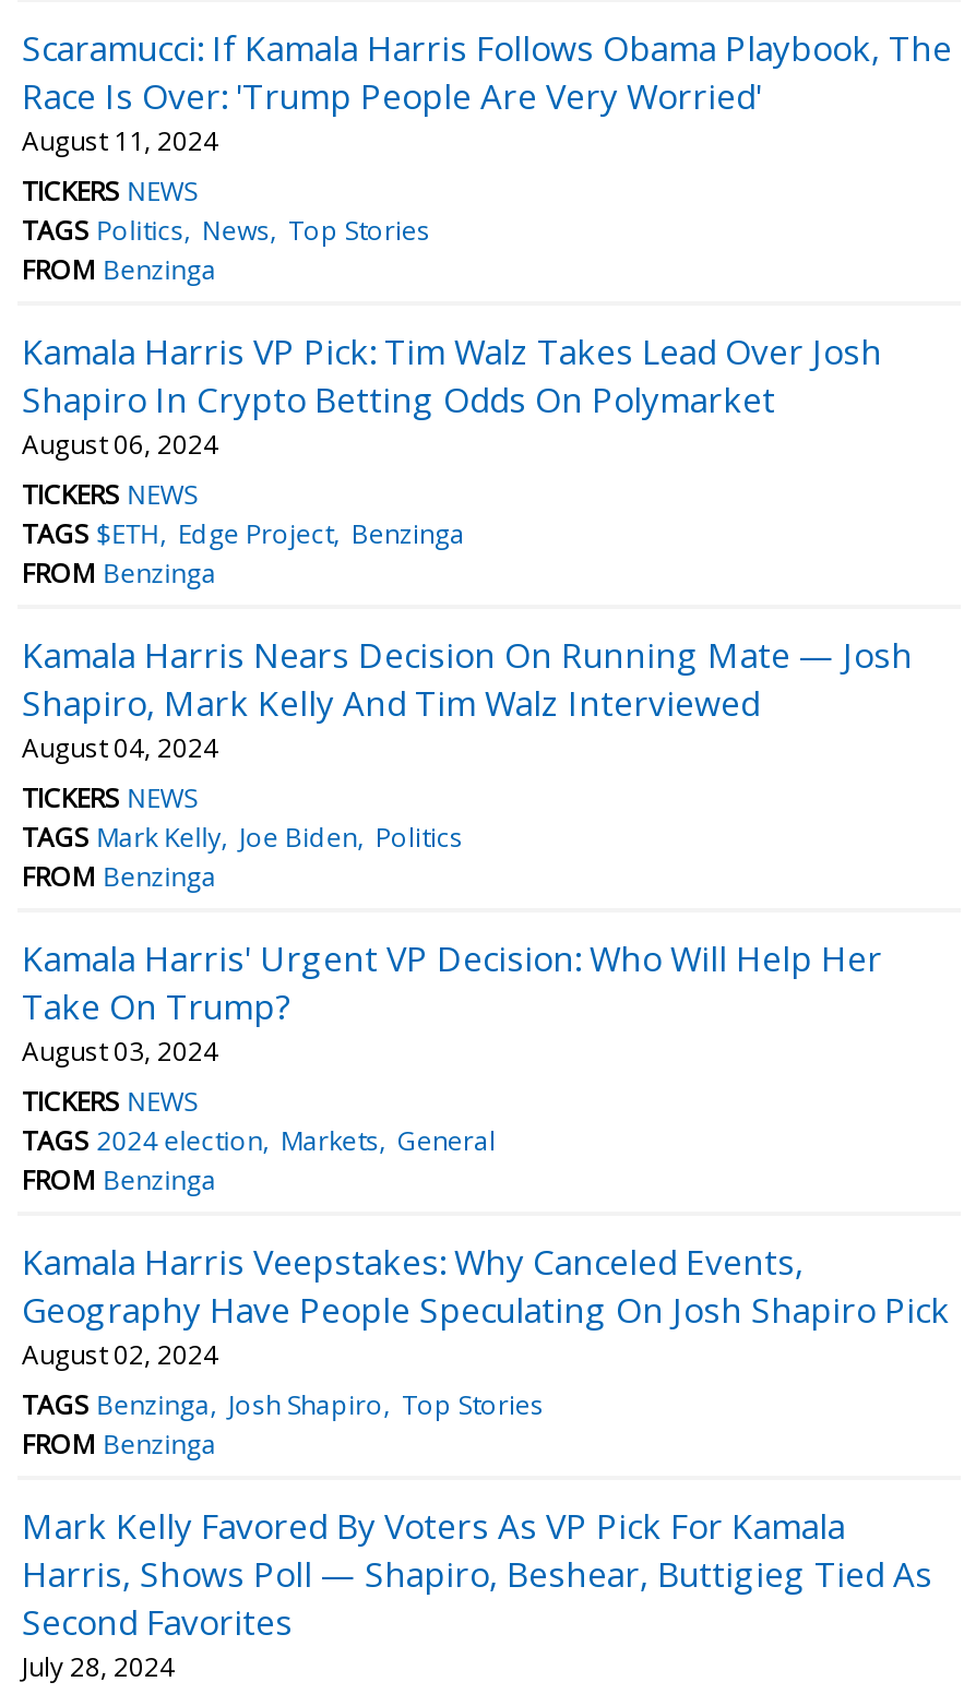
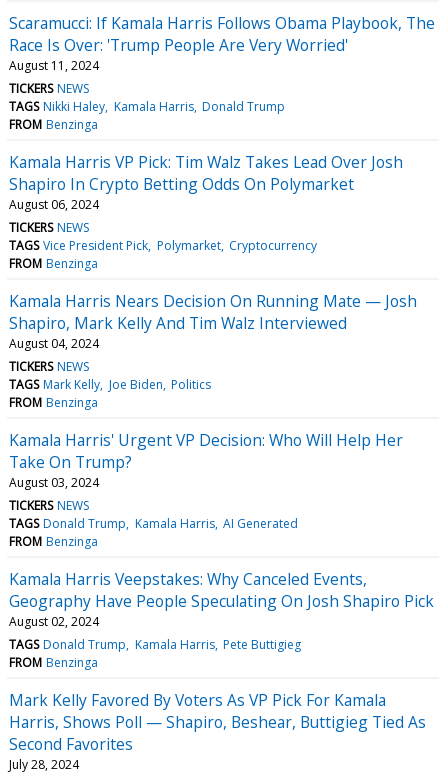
- TAGS Politics News Top Stories
+ TAGS Nikki Haley Kamala Harris Donald Trump

- TAGS $ETH Edge Project Benzinga
+ TAGS Vice President Pick Polymarket Cryptocurrency

- TAGS 2024 election Markets General
+ TAGS Donald Trump Kamala Harris AI Generated

- TAGS Benzinga Josh Shapiro Top Stories
+ TAGS Donald Trump Kamala Harris Pete Buttigieg
